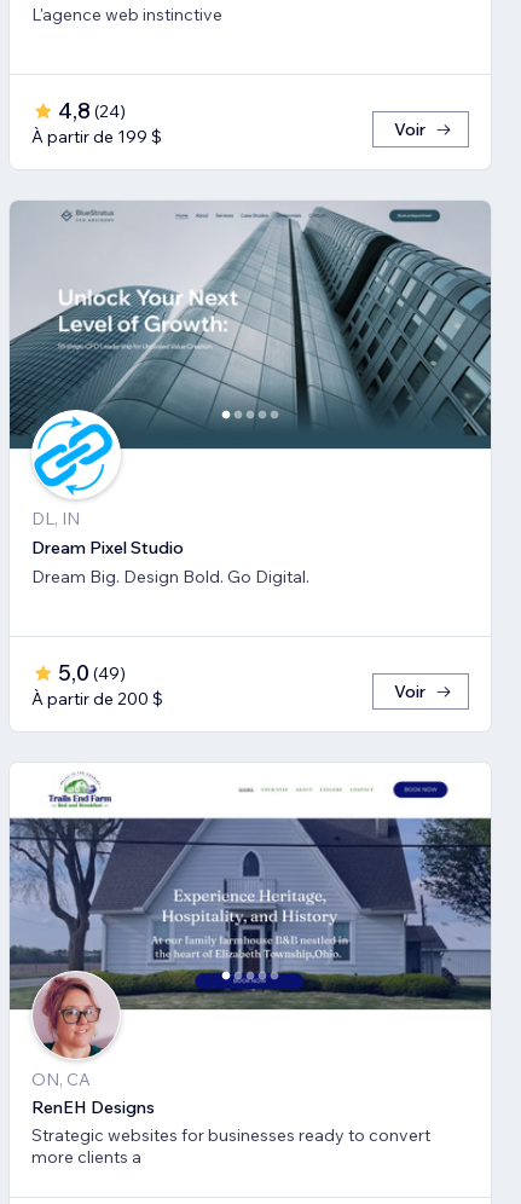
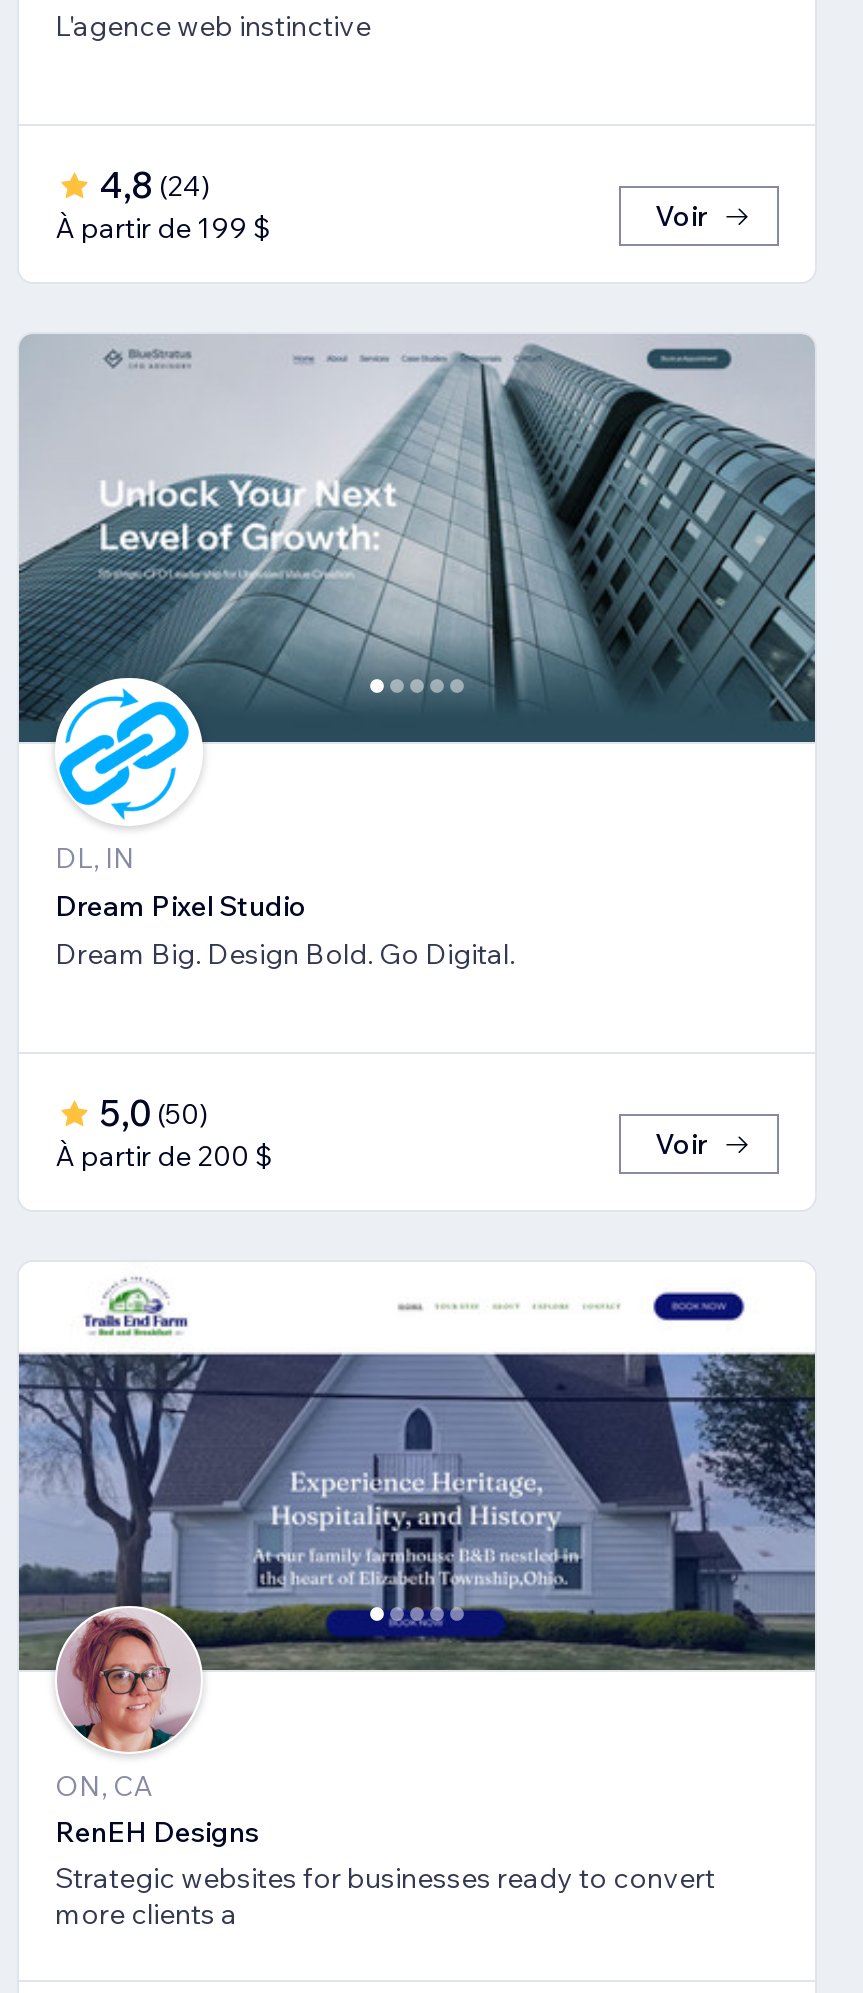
- 5,0 (49)
+ 5,0 (50)
